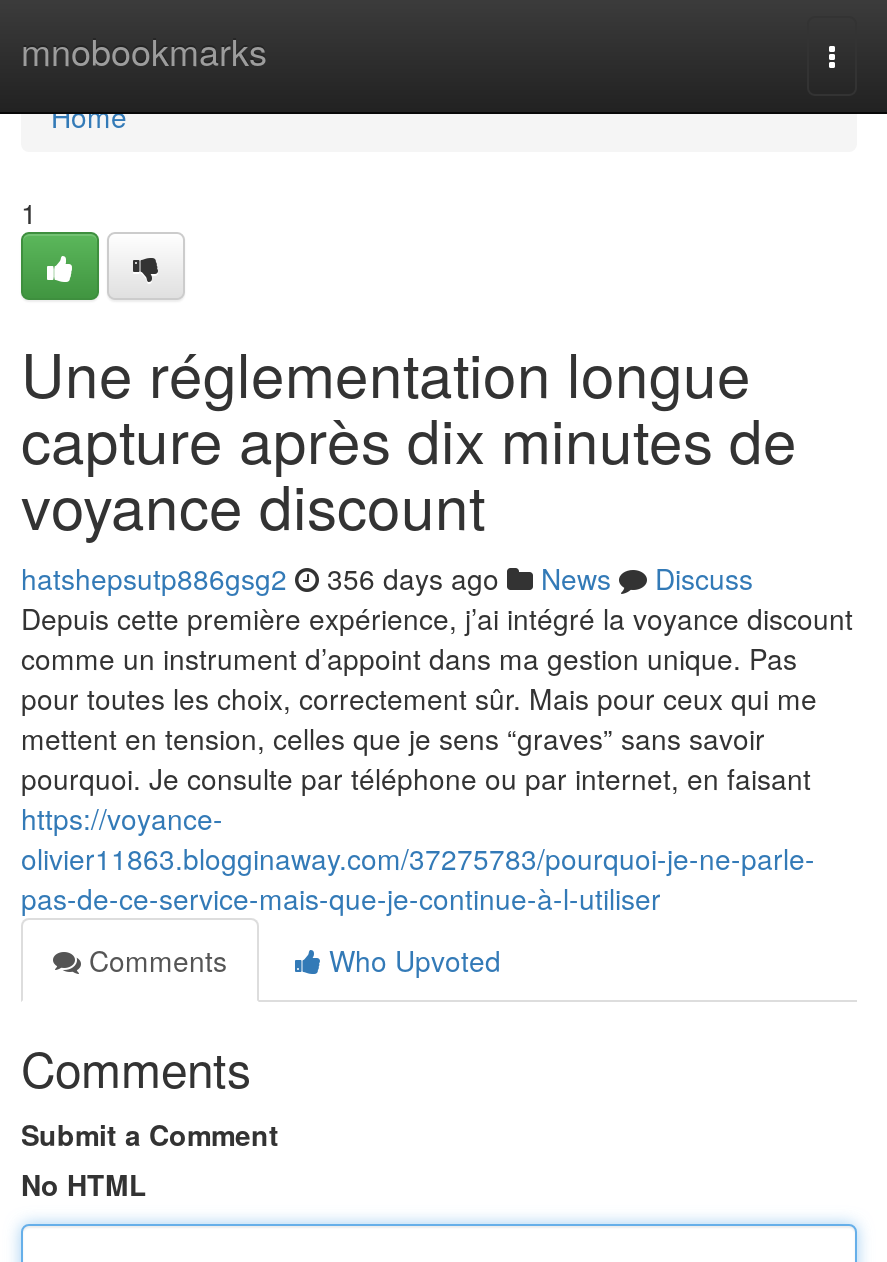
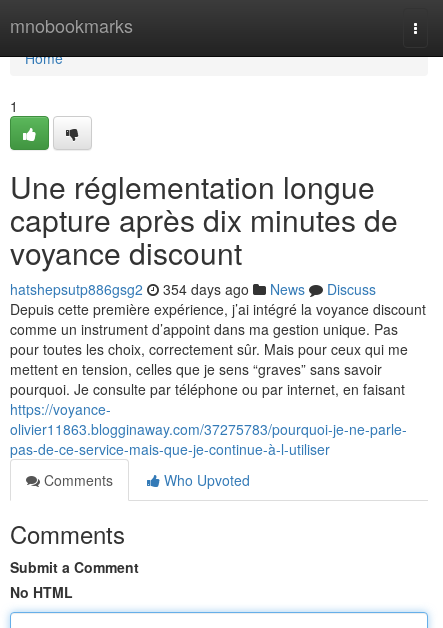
- hatshepsutp886gsg2 356 days ago News Discuss
+ hatshepsutp886gsg2 354 days ago News Discuss
